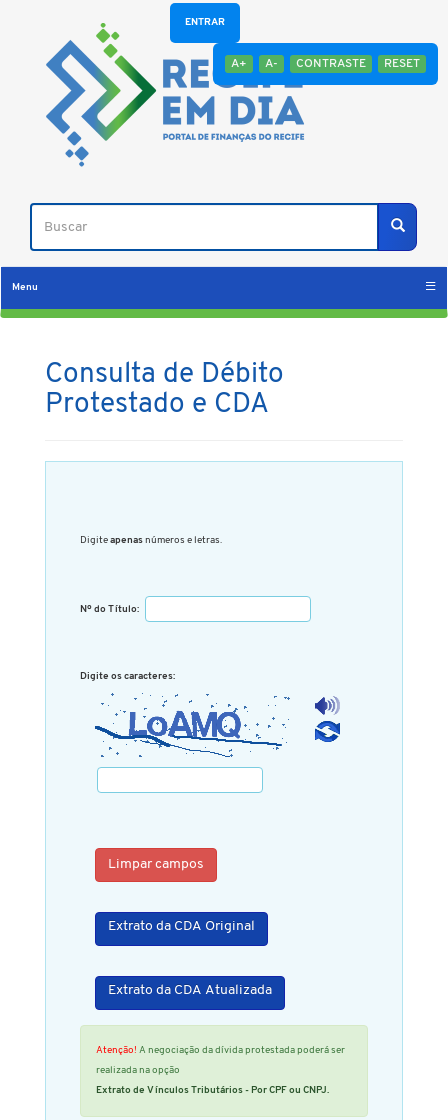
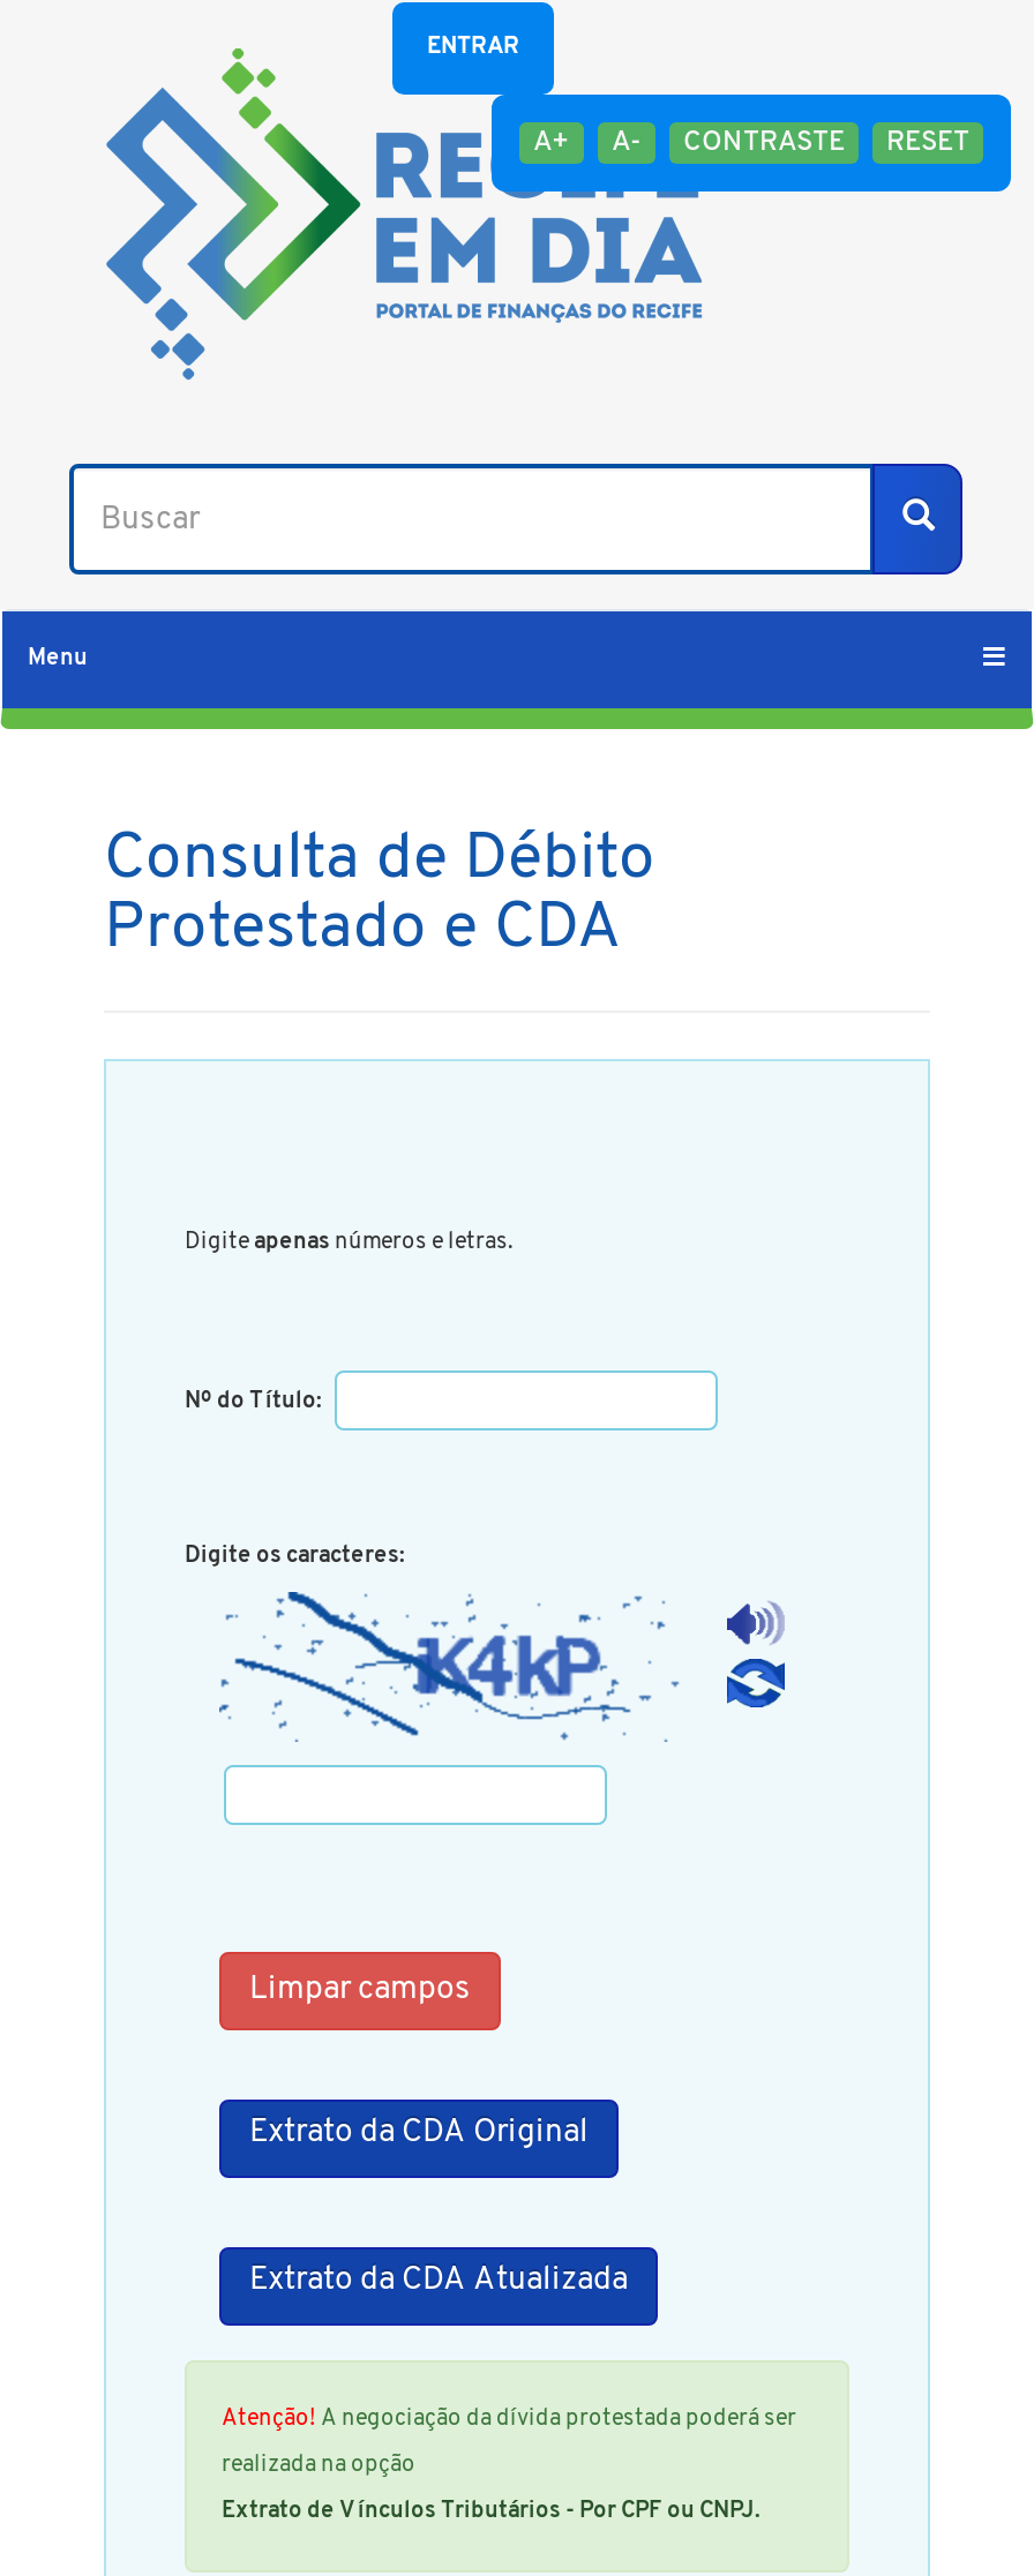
- [image]
+ [image]
